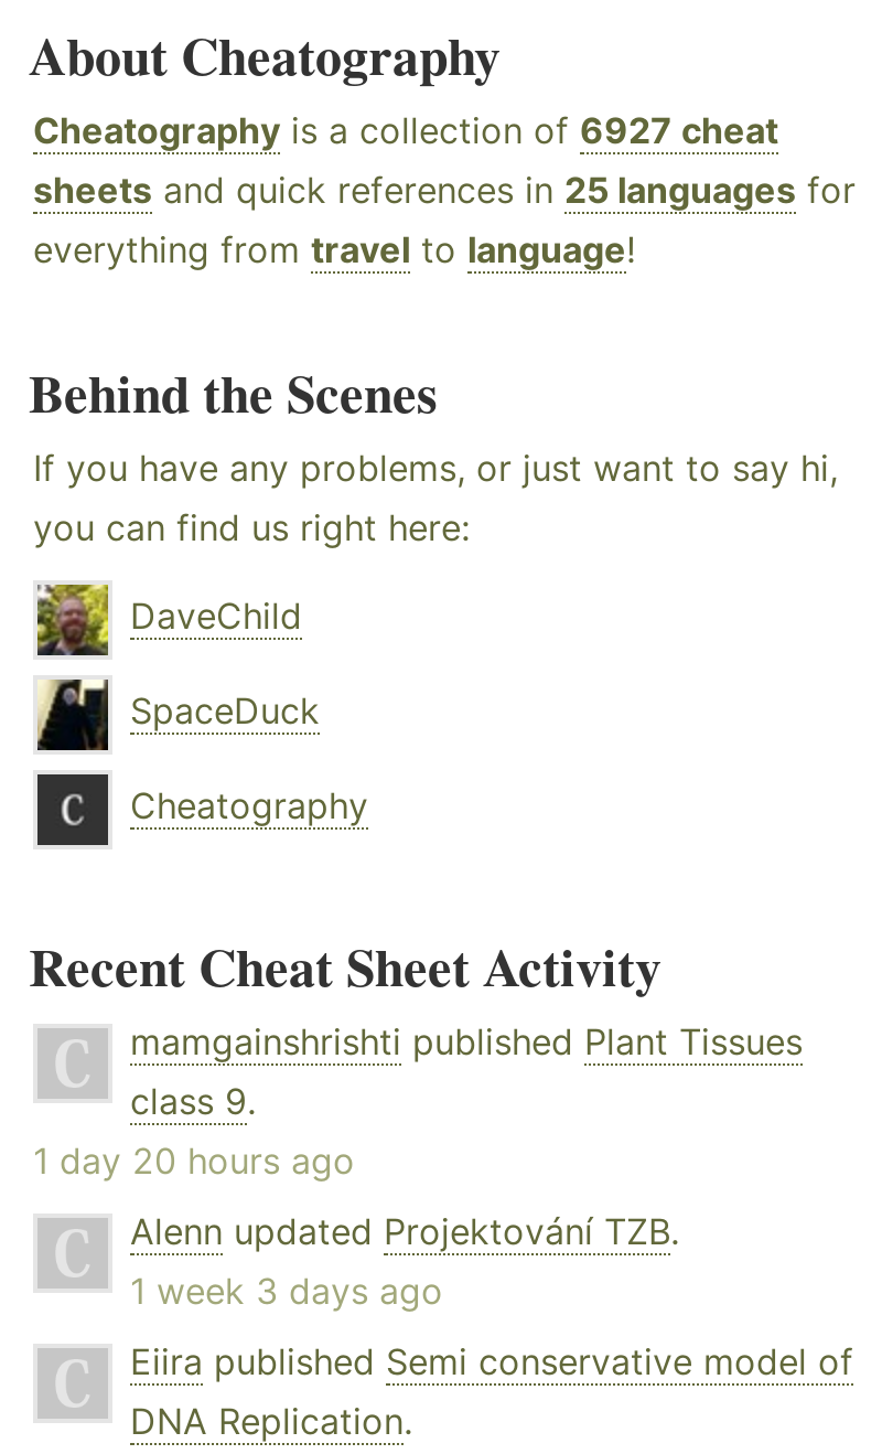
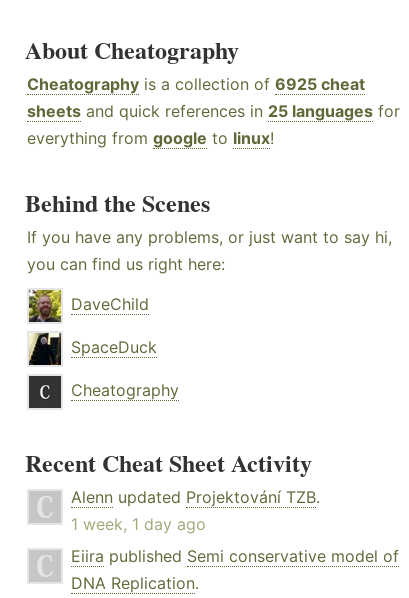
- Cheatography is a collection of 6927 cheat
+ Cheatography is a collection of 6925 cheat

- everything from travel to language!
+ everything from google to linux!

- mamgainshrishti published Plant Tissues
- class 9.
- 1 day 20 hours ago

- 1 week 3 days ago
+ 1 week, 1 day ago
